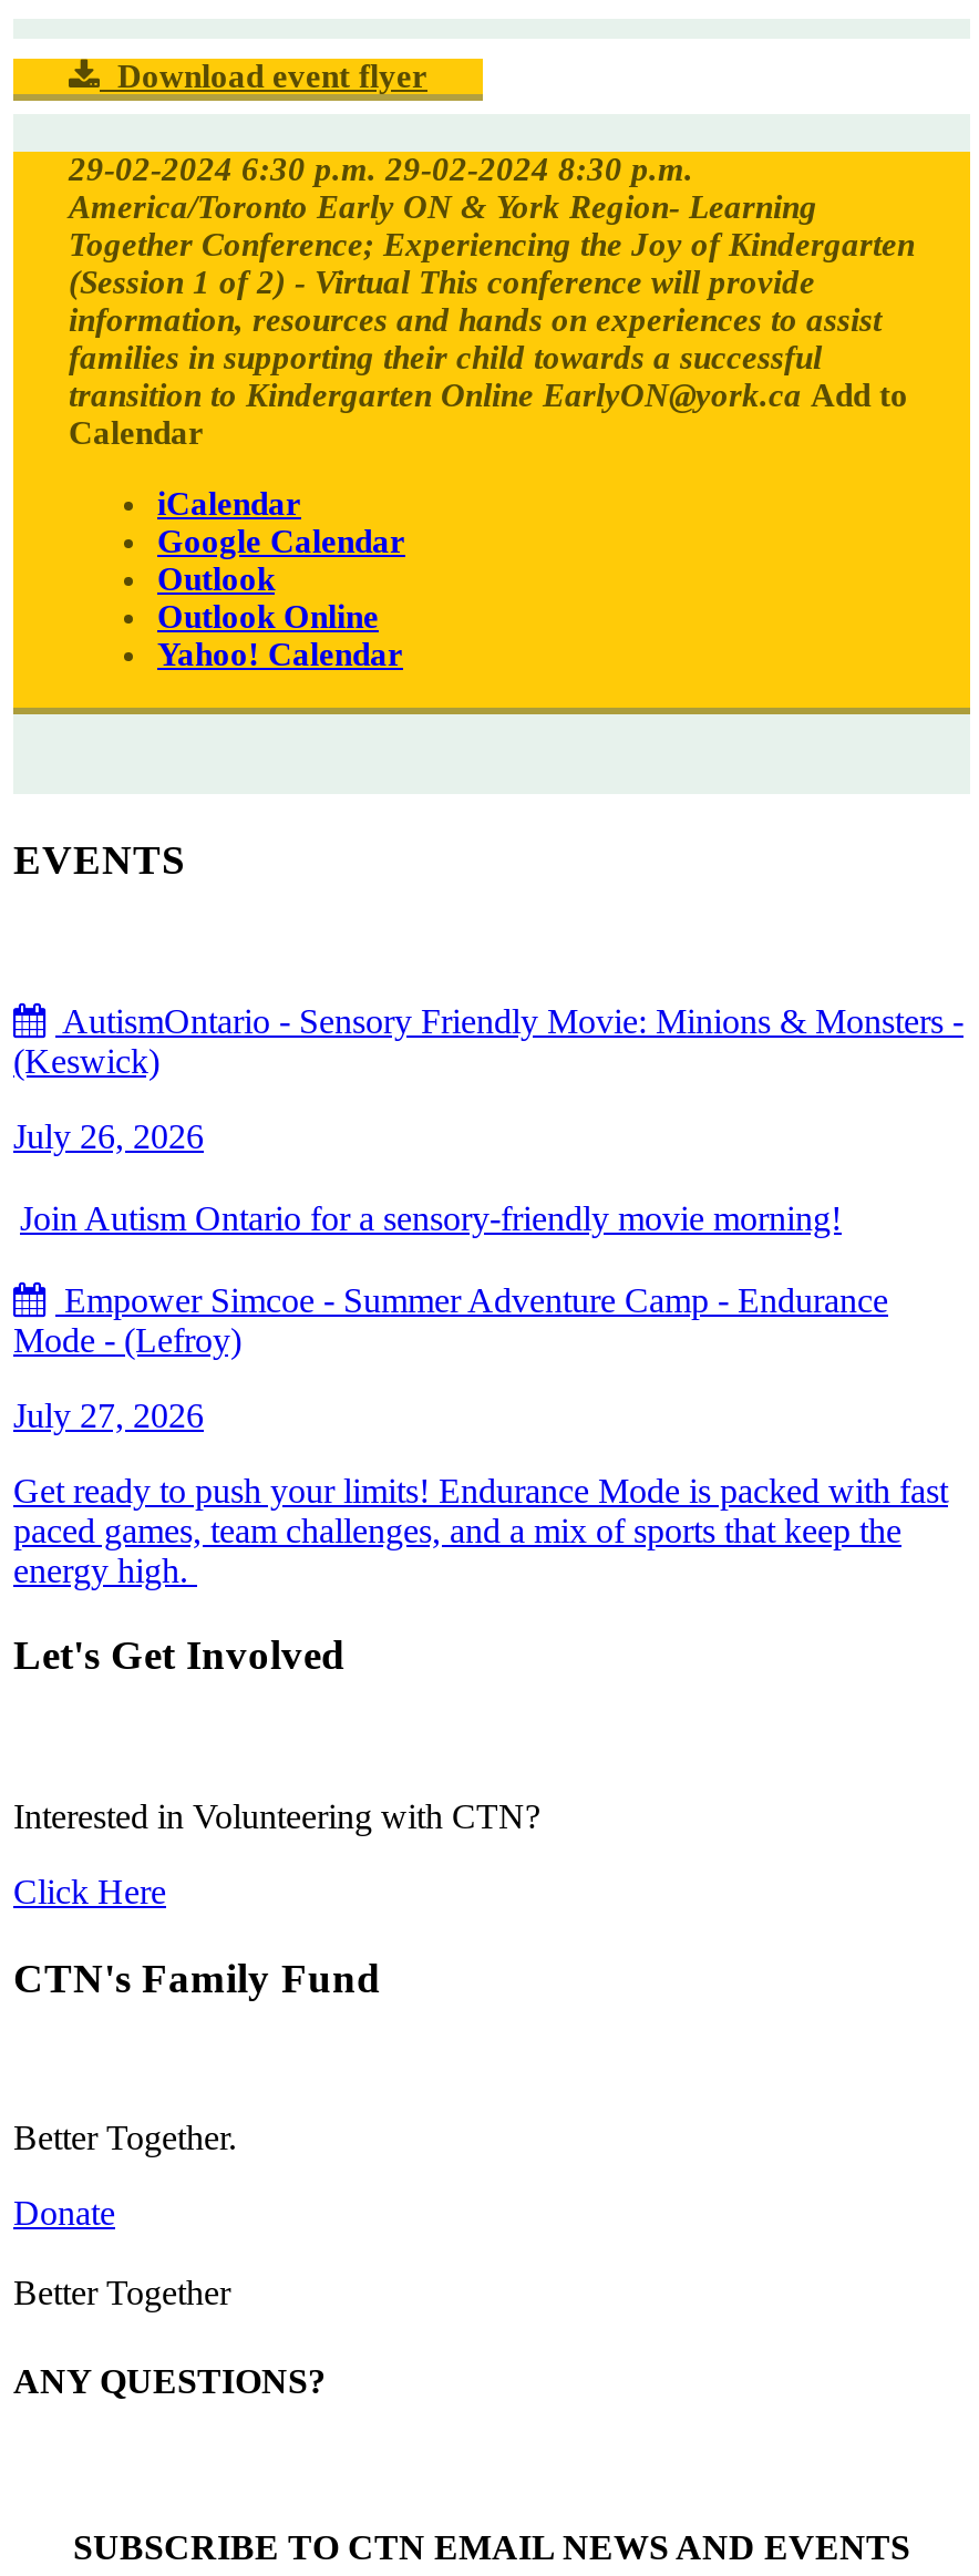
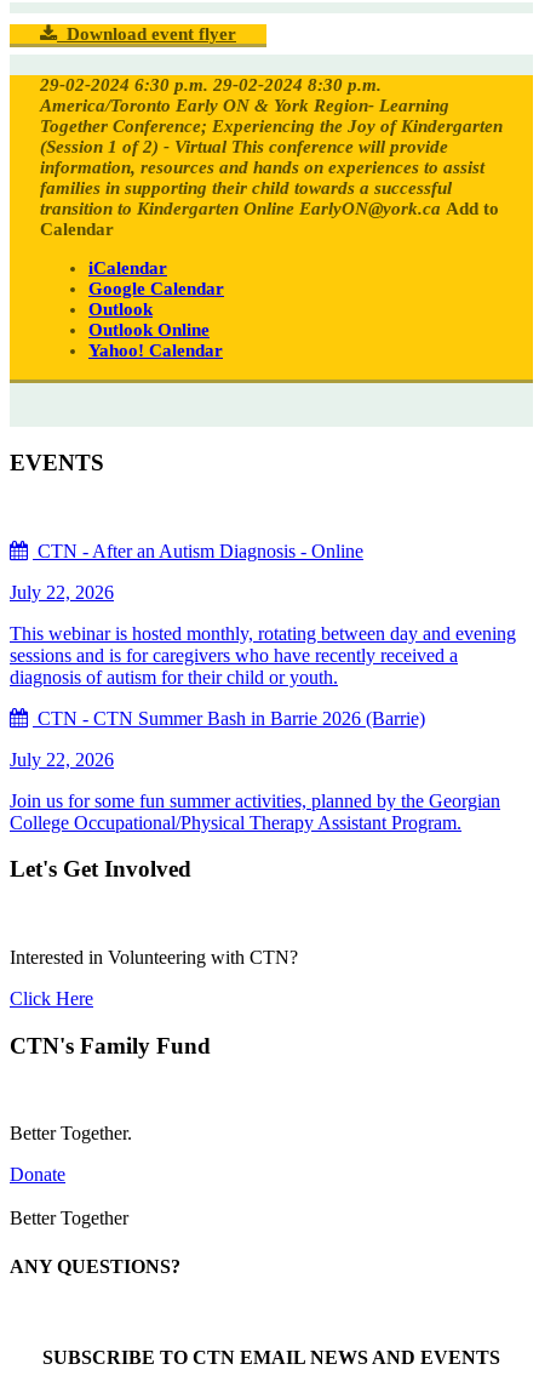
- AutismOntario - Sensory Friendly Movie: Minions & Monsters -
- (Keswick)
+ CTN - After an Autism Diagnosis - Online

- July 26, 2026
+ July 22, 2026

- Join Autism Ontario for a sensory-friendly movie morning!
+ This webinar is hosted monthly, rotating between day and evening
+ sessions and is for caregivers who have recently received a
+ diagnosis of autism for their child or youth.

- Empower Simcoe - Summer Adventure Camp - Endurance
- Mode - (Lefroy)
+ CTN - CTN Summer Bash in Barrie 2026 (Barrie)

- July 27, 2026
+ July 22, 2026

- Get ready to push your limits! Endurance Mode is packed with fast
- paced games, team challenges, and a mix of sports that keep the
- energy high.
+ Join us for some fun summer activities, planned by the Georgian
+ College Occupational/Physical Therapy Assistant Program.
